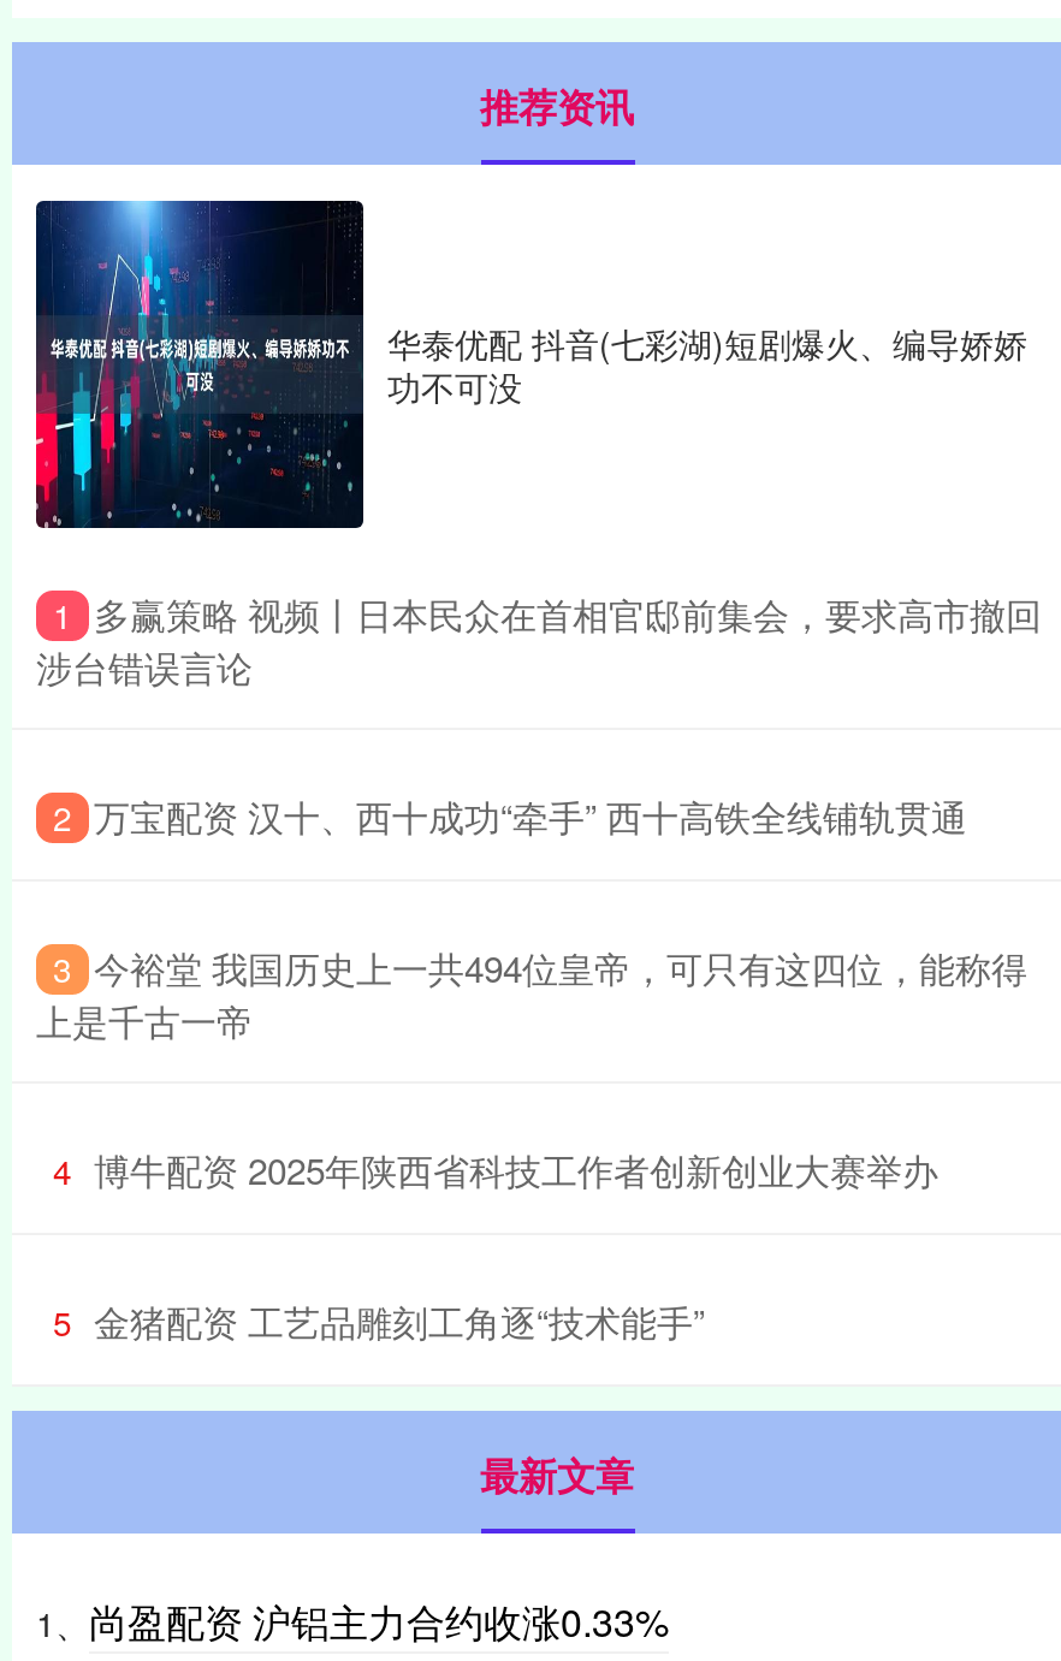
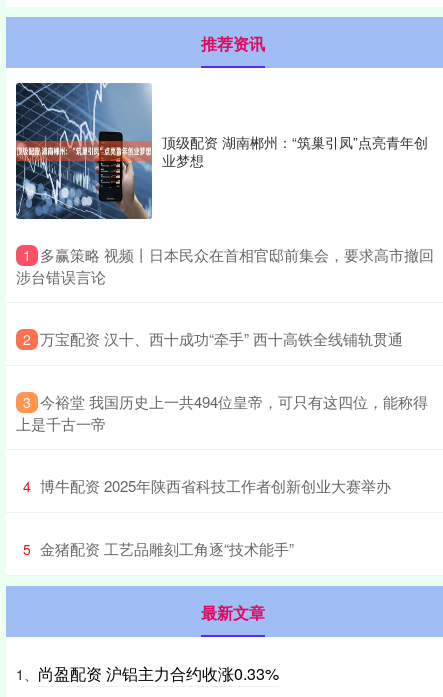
- [image]
- 华泰优配 抖音(七彩湖)短剧爆火、编导娇娇
- 功不可没
+ [image]
+ 顶级配资 湖南郴州：“筑巢引凤”点亮青年创
+ 业梦想
